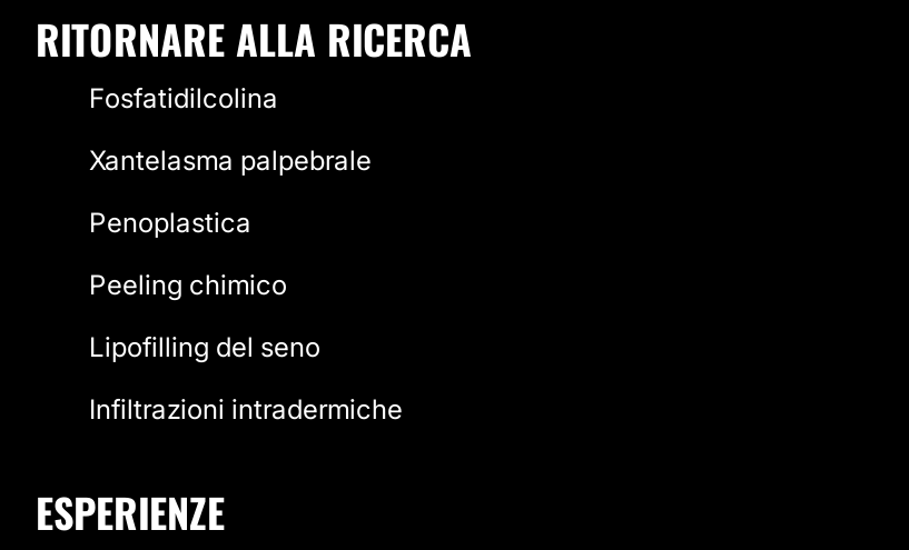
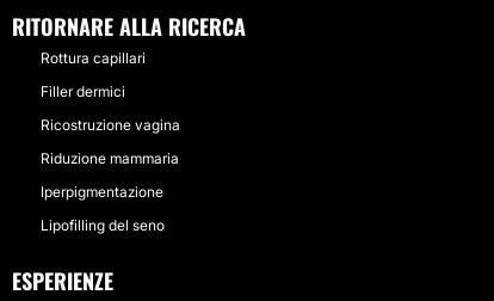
- Fosfatidilcolina
- Xantelasma palpebrale
- Penoplastica
- Peeling chimico
+ Rottura capillari
+ Filler dermici
+ Ricostruzione vagina
+ Riduzione mammaria
+ Iperpigmentazione

moved down: Lipofilling del seno

- Infiltrazioni intradermiche
